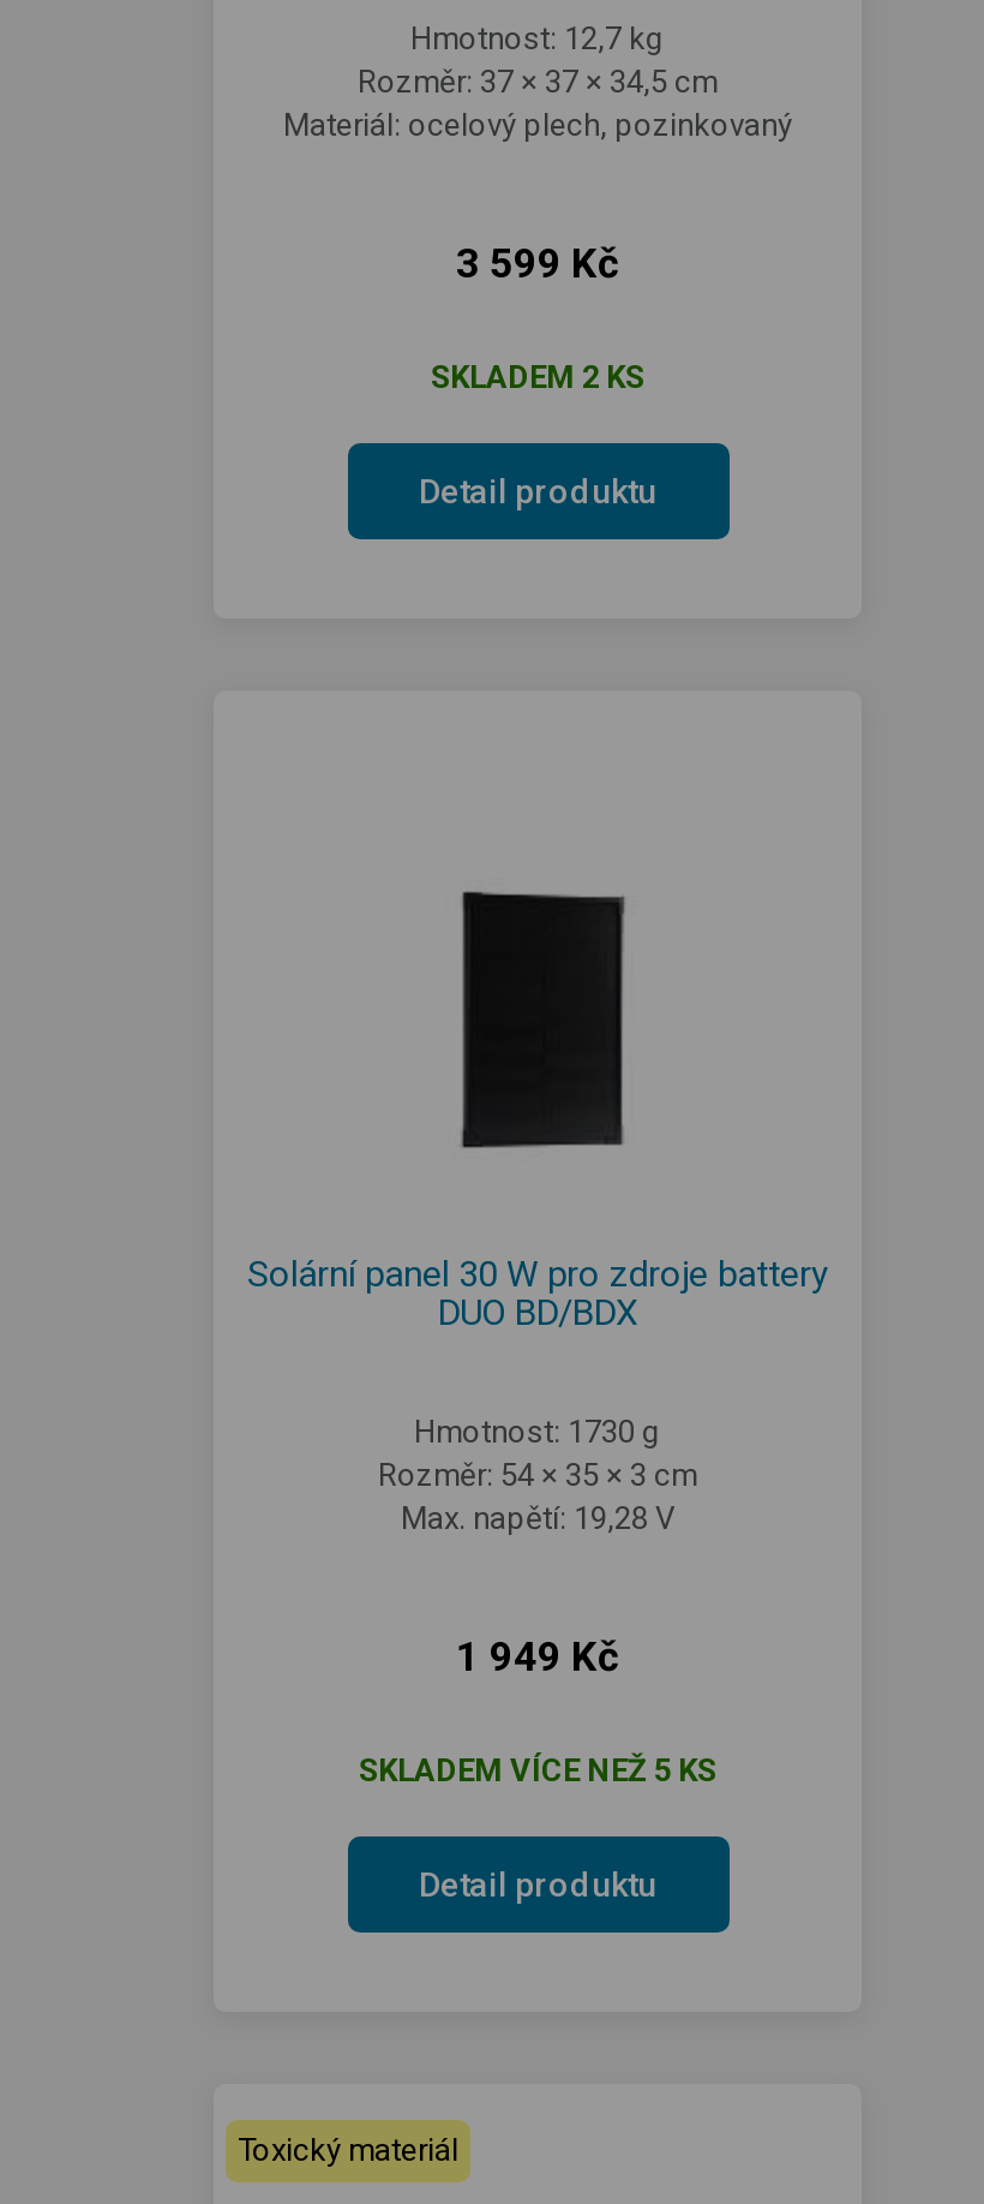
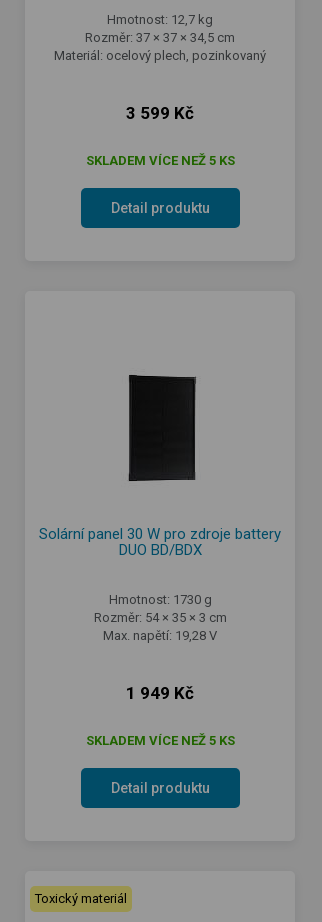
- SKLADEM 2 KS
+ SKLADEM VÍCE NEŽ 5 KS
